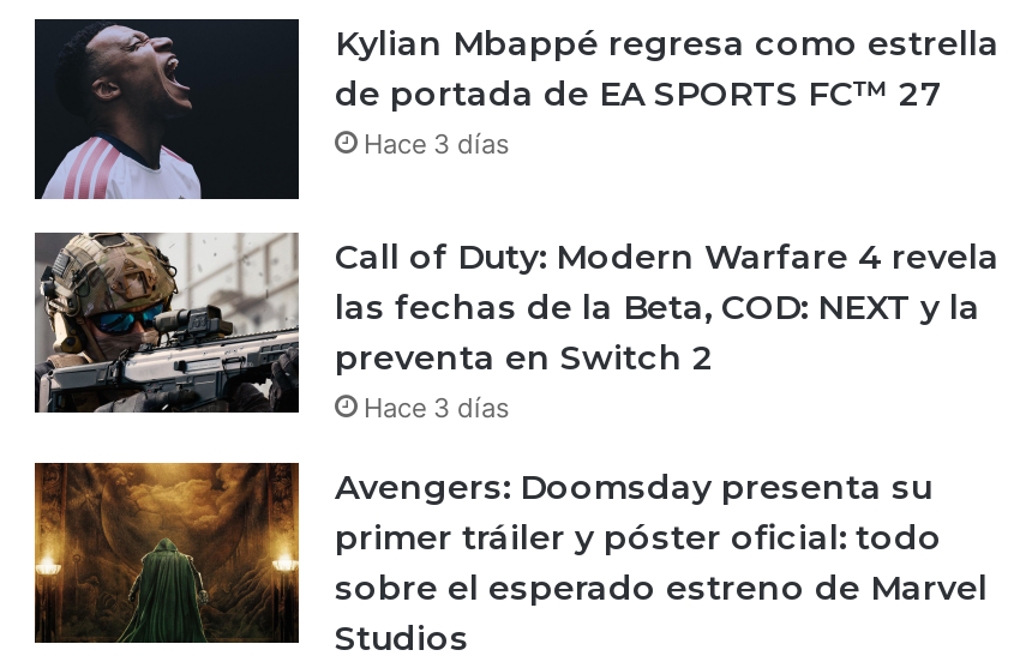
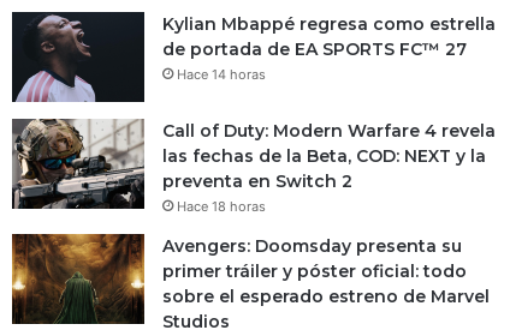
- Hace 3 días
+ Hace 14 horas

- Hace 3 días
+ Hace 18 horas
